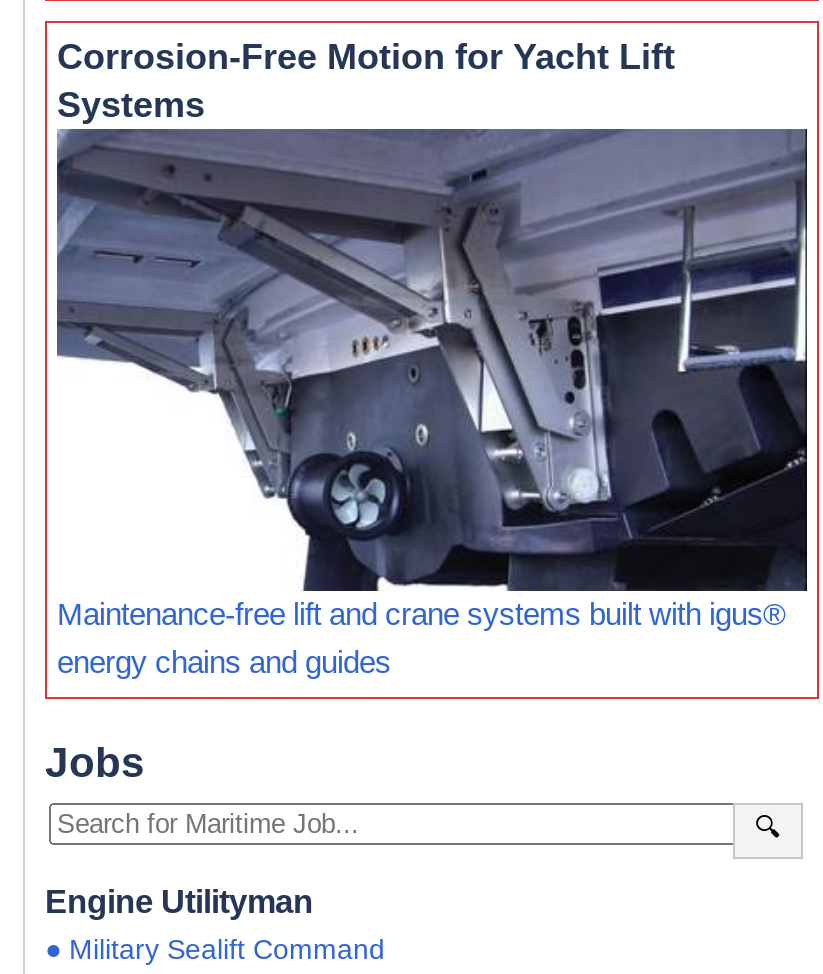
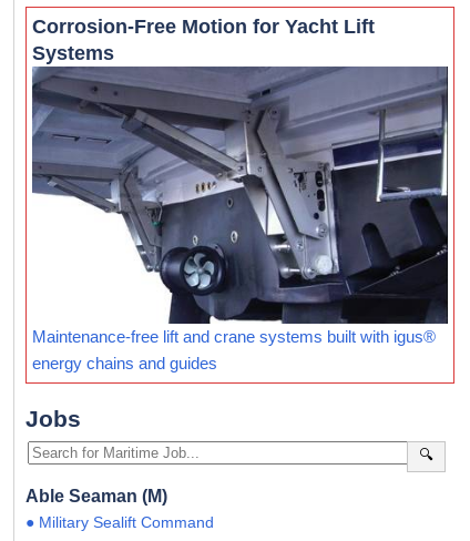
- Engine Utilityman
+ Able Seaman (M)
